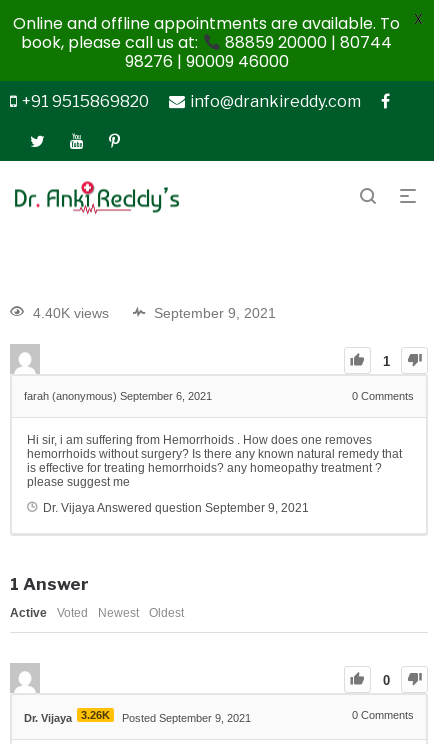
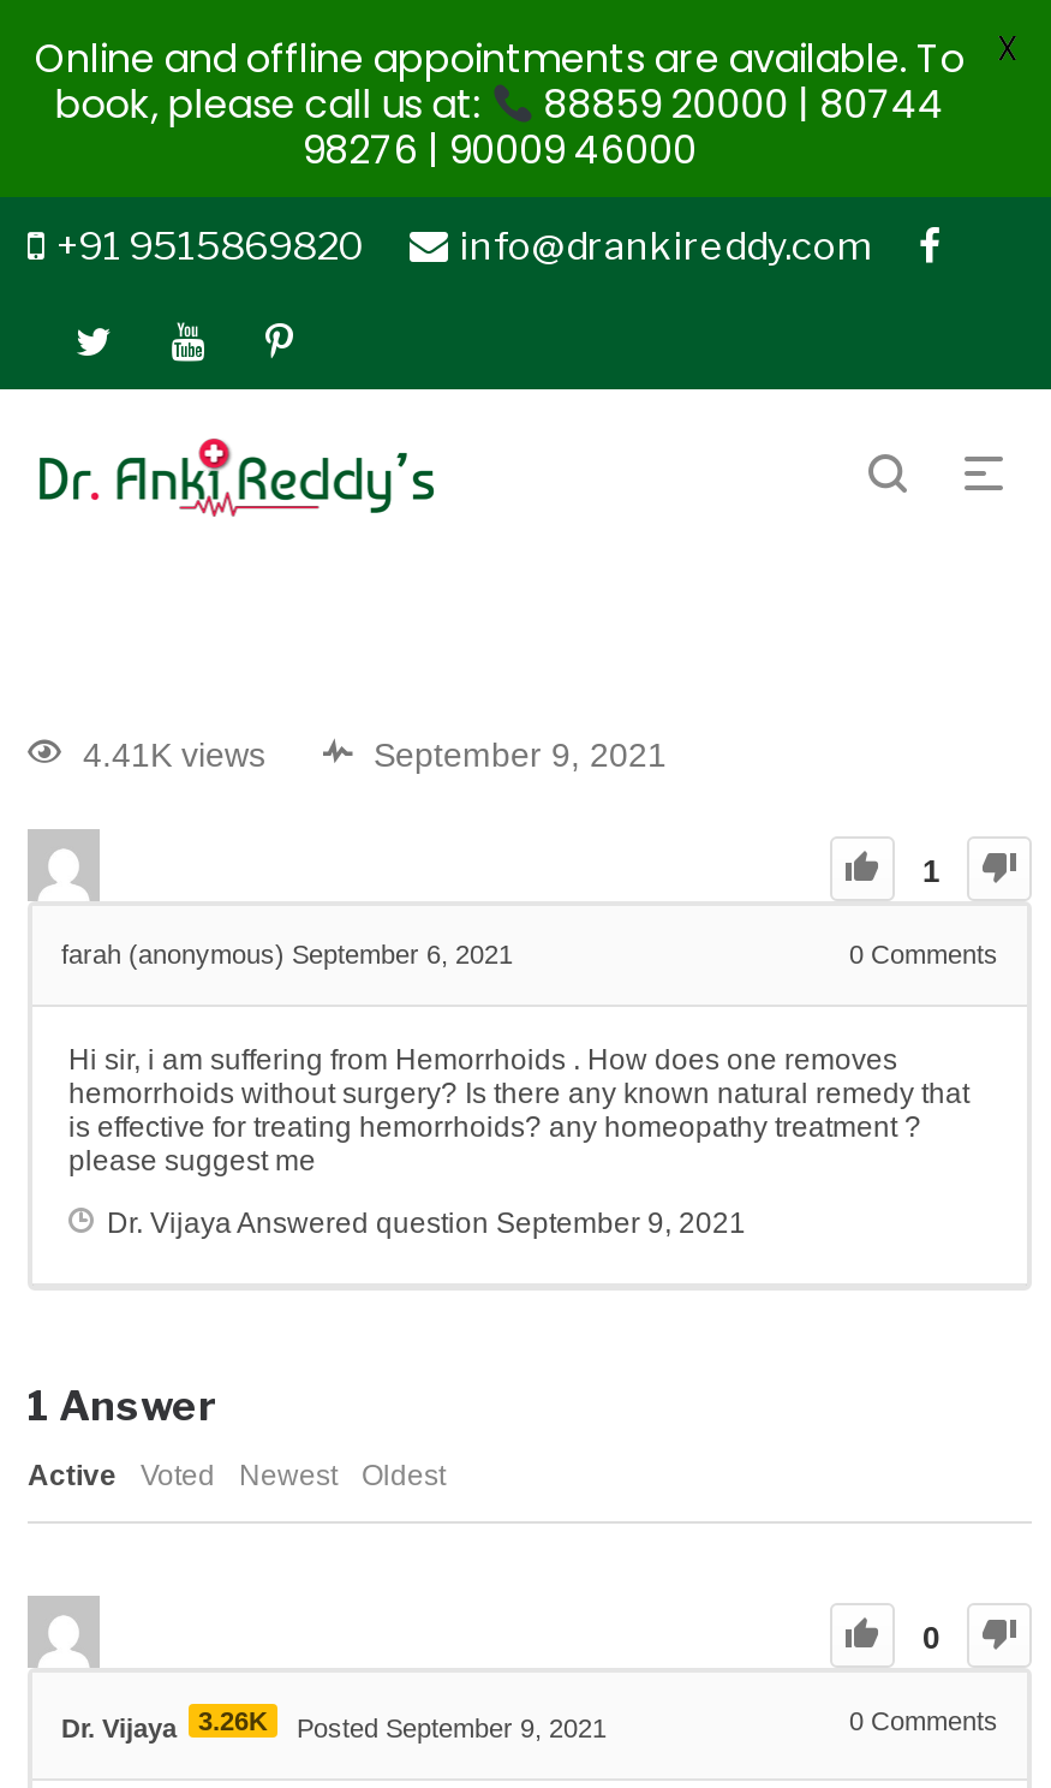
- 4.40K views
+ 4.41K views
